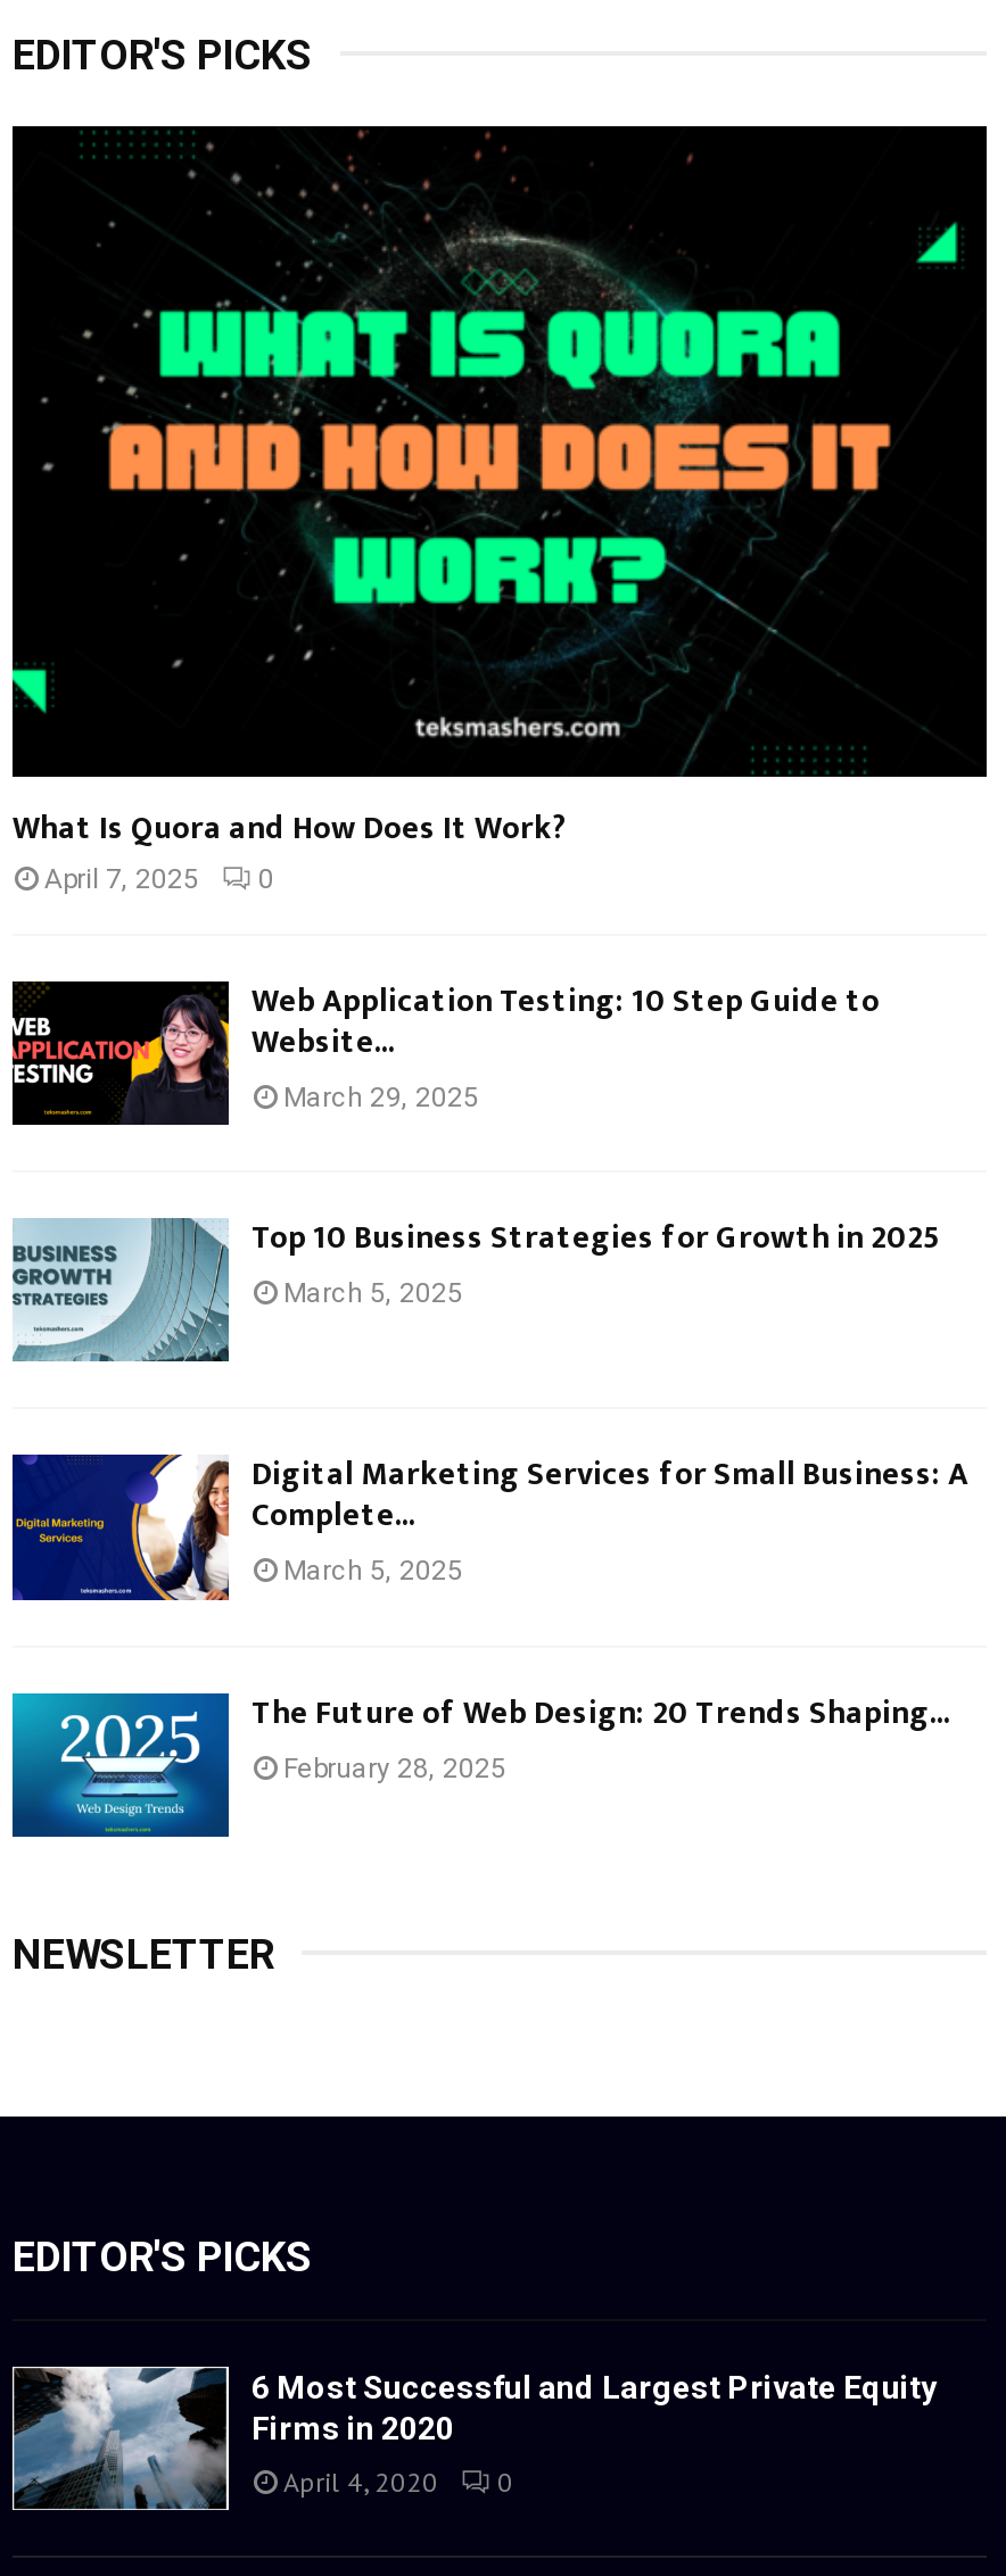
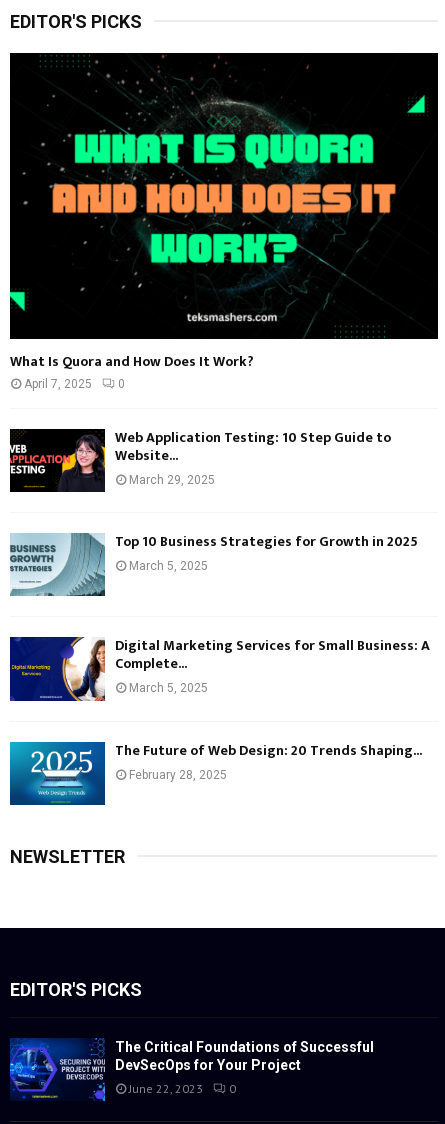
- [image]
- 6 Most Successful and Largest Private Equity
- Firms in 2020
+ [image]
+ The Critical Foundations of Successful
+ DevSecOps for Your Project

- April 4, 2020 0
+ June 22, 2023 0
